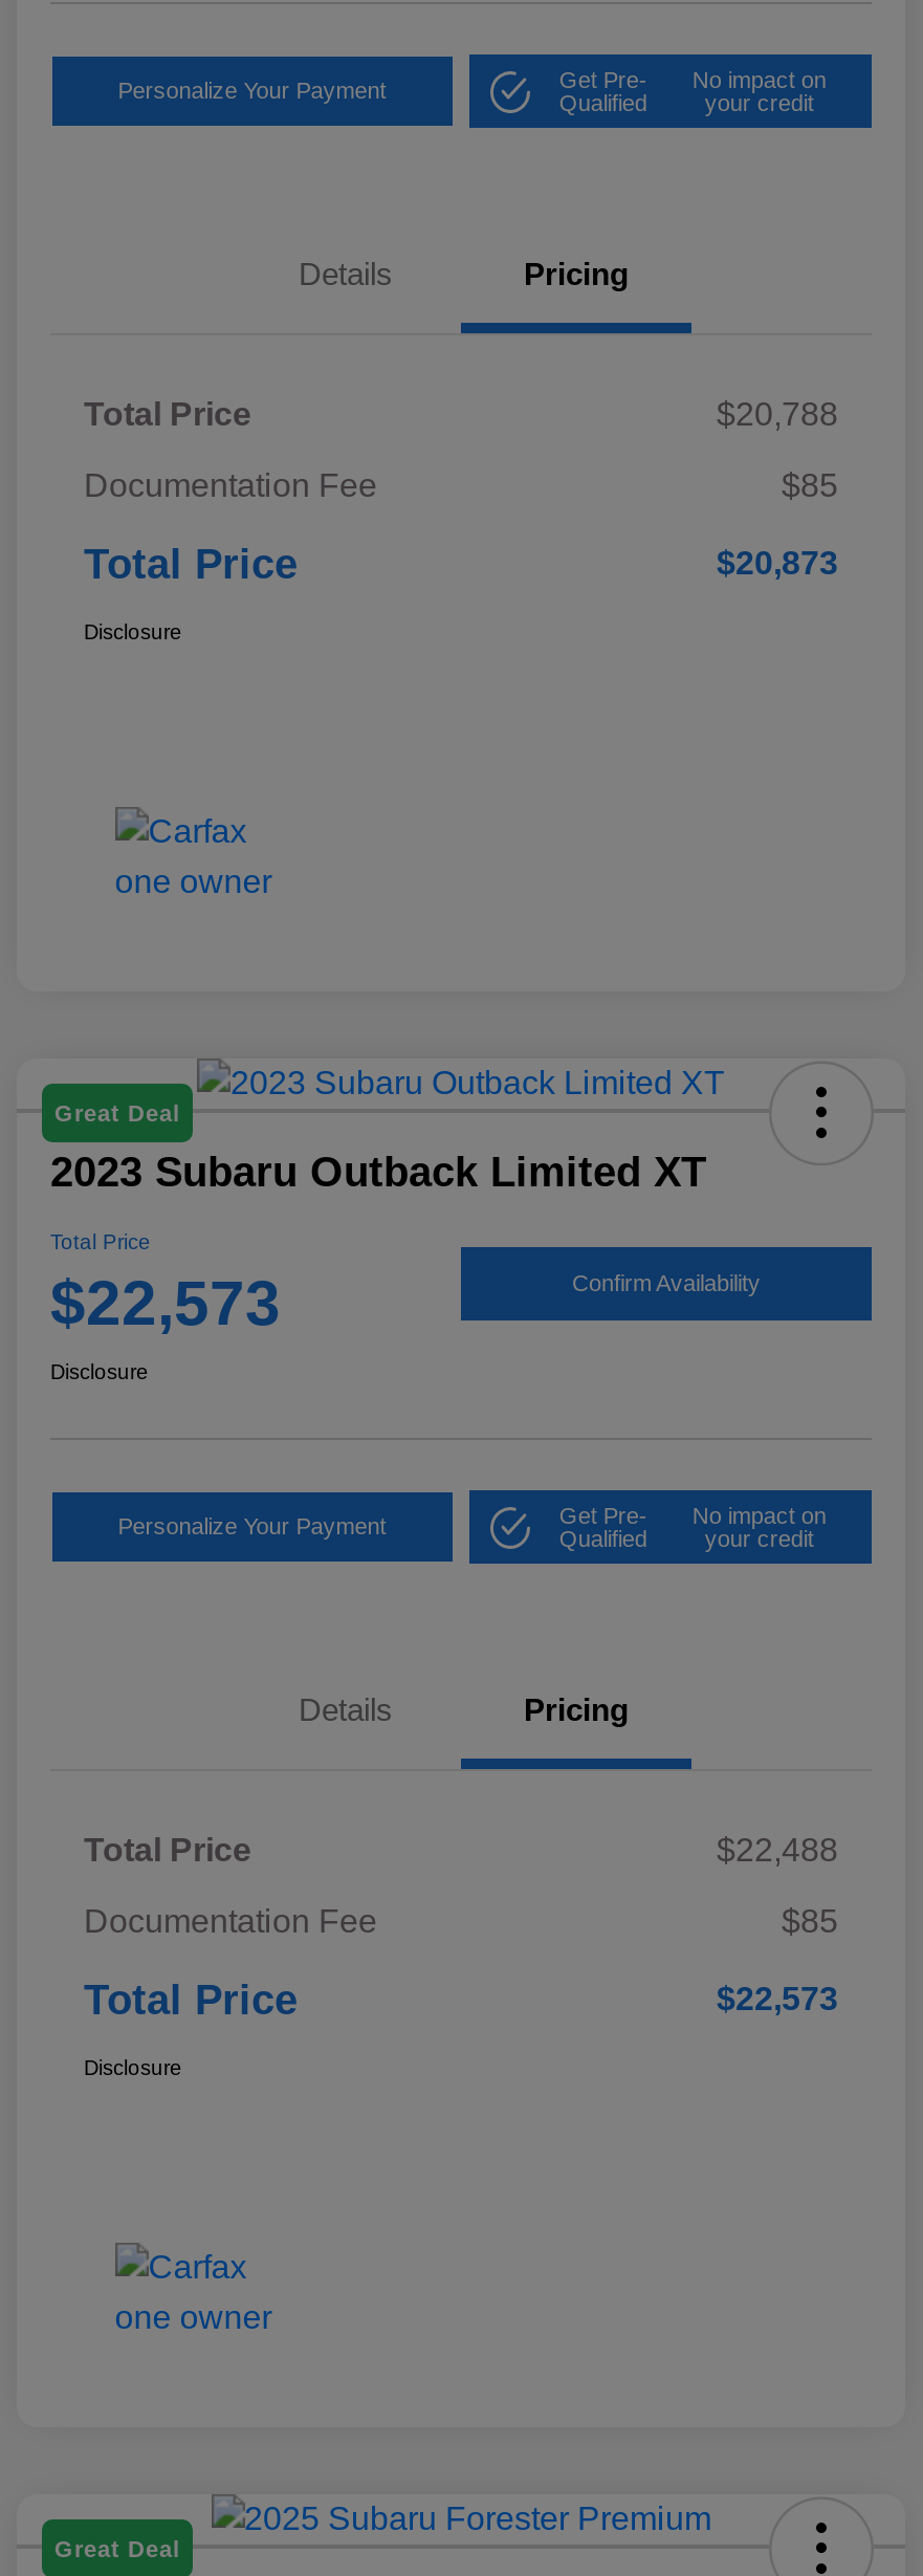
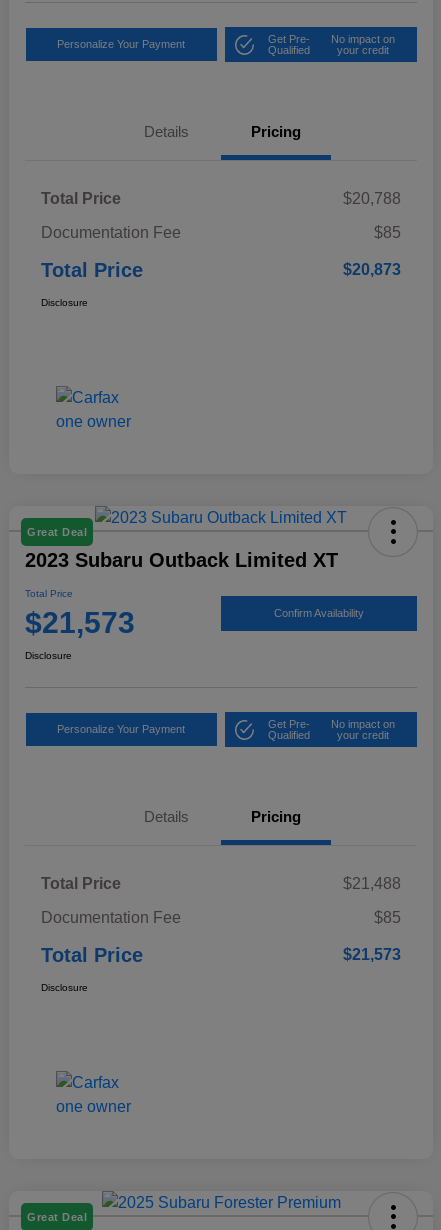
- $22,573
+ $21,573

- $22,488
+ $21,488

- $22,573
+ $21,573
